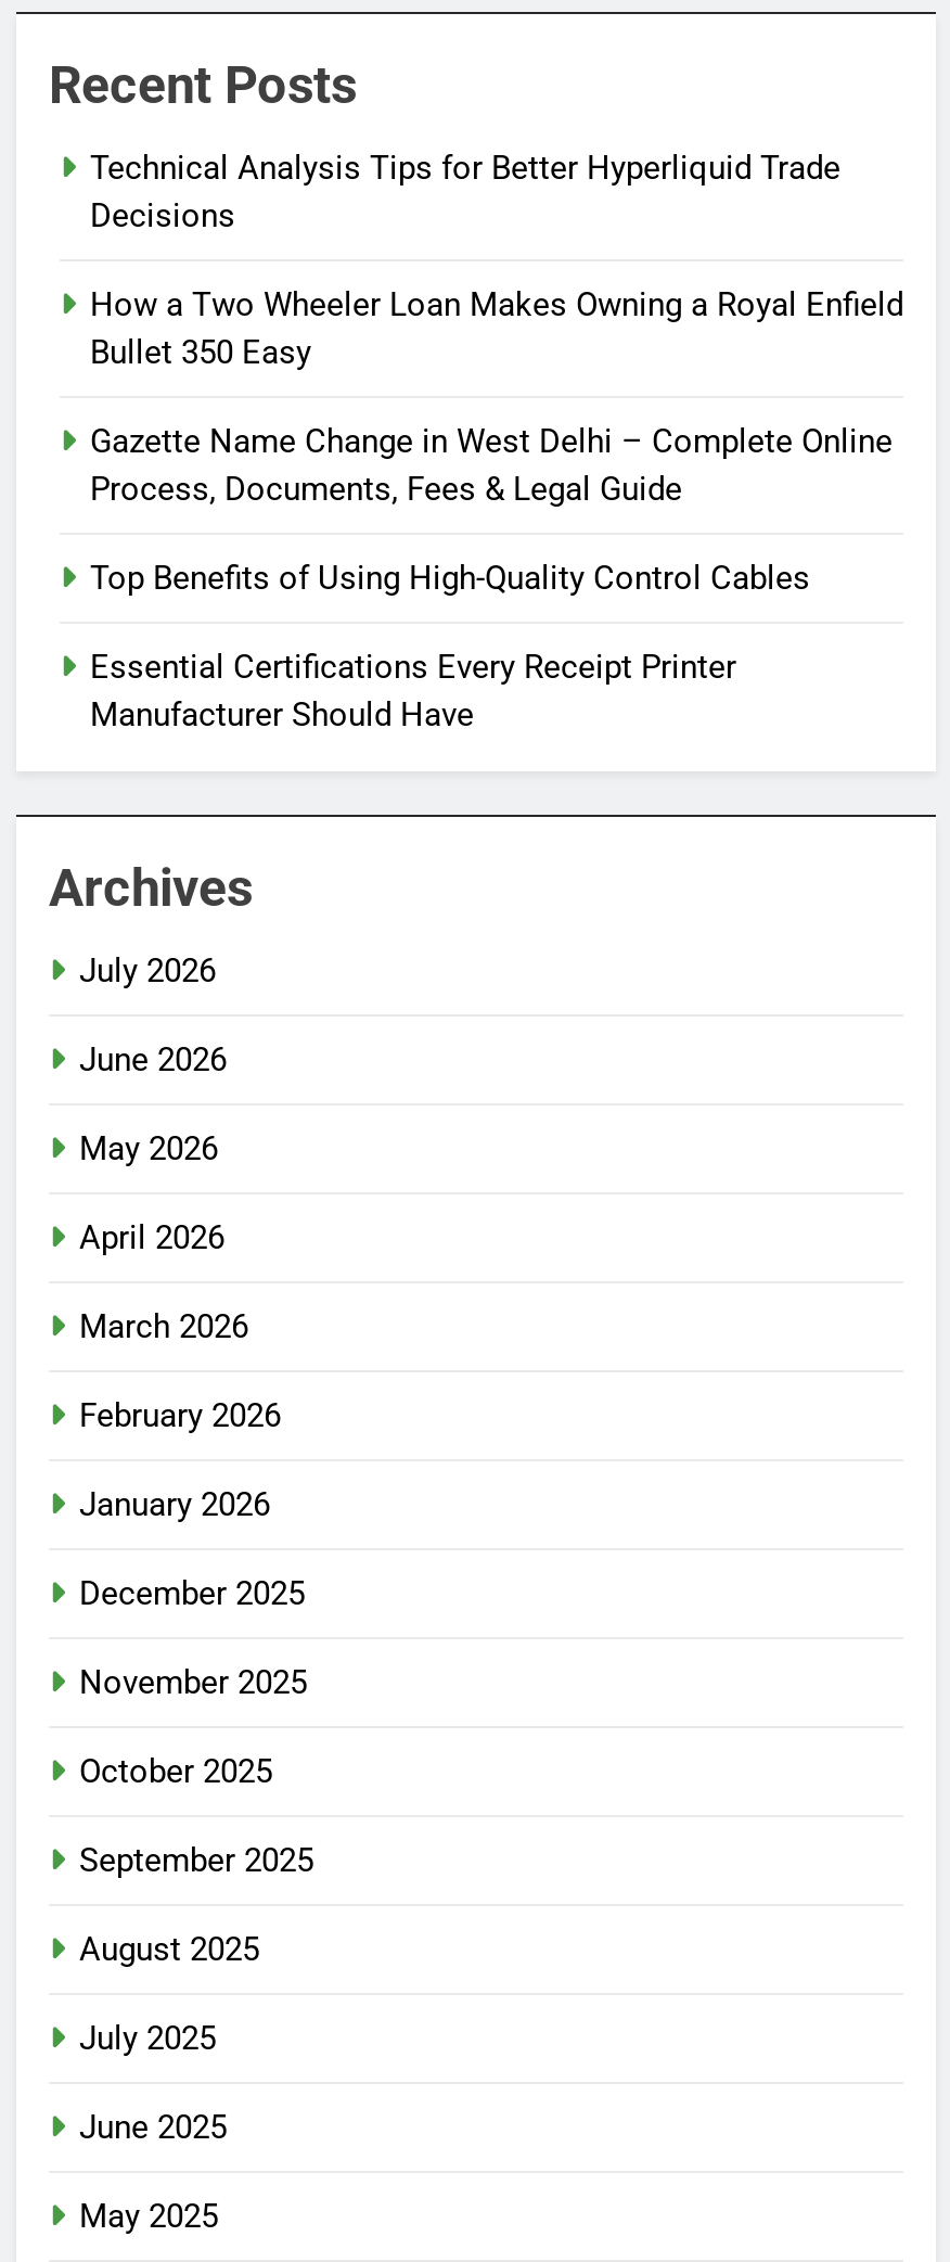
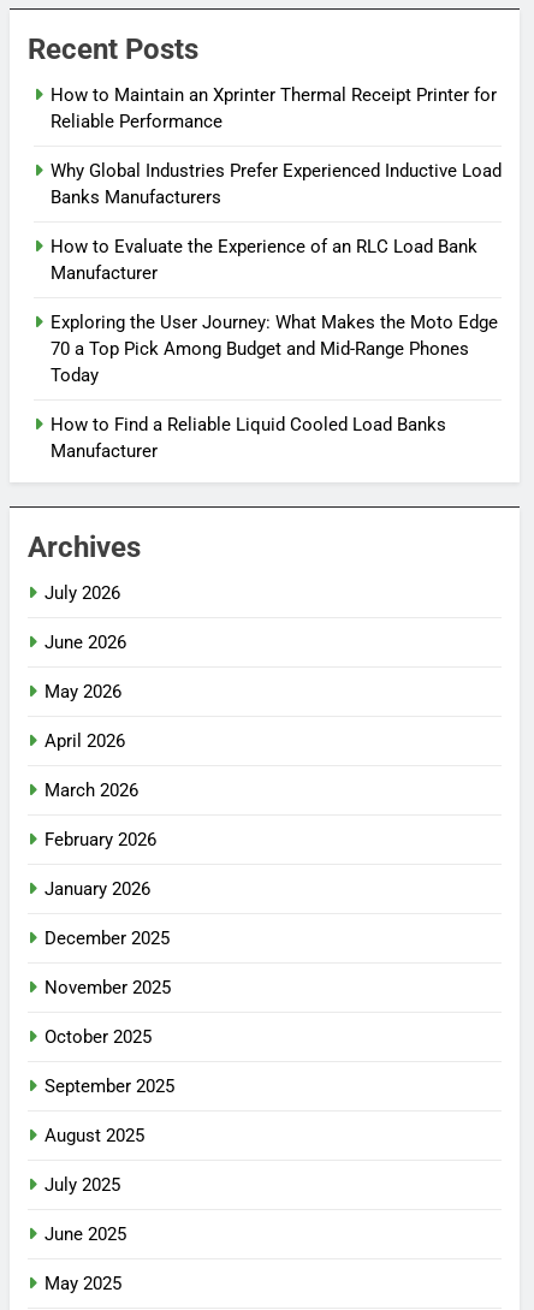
- Technical Analysis Tips for Better Hyperliquid Trade
- Decisions
+ How to Maintain an Xprinter Thermal Receipt Printer for
+ Reliable Performance

- How a Two Wheeler Loan Makes Owning a Royal Enfield
- Bullet 350 Easy
+ Why Global Industries Prefer Experienced Inductive Load
+ Banks Manufacturers

- Gazette Name Change in West Delhi – Complete Online
- Process, Documents, Fees & Legal Guide
+ How to Evaluate the Experience of an RLC Load Bank
+ Manufacturer

- Top Benefits of Using High-Quality Control Cables
+ Exploring the User Journey: What Makes the Moto Edge
+ 70 a Top Pick Among Budget and Mid-Range Phones
+ Today

- Essential Certifications Every Receipt Printer
- Manufacturer Should Have
+ How to Find a Reliable Liquid Cooled Load Banks
+ Manufacturer
